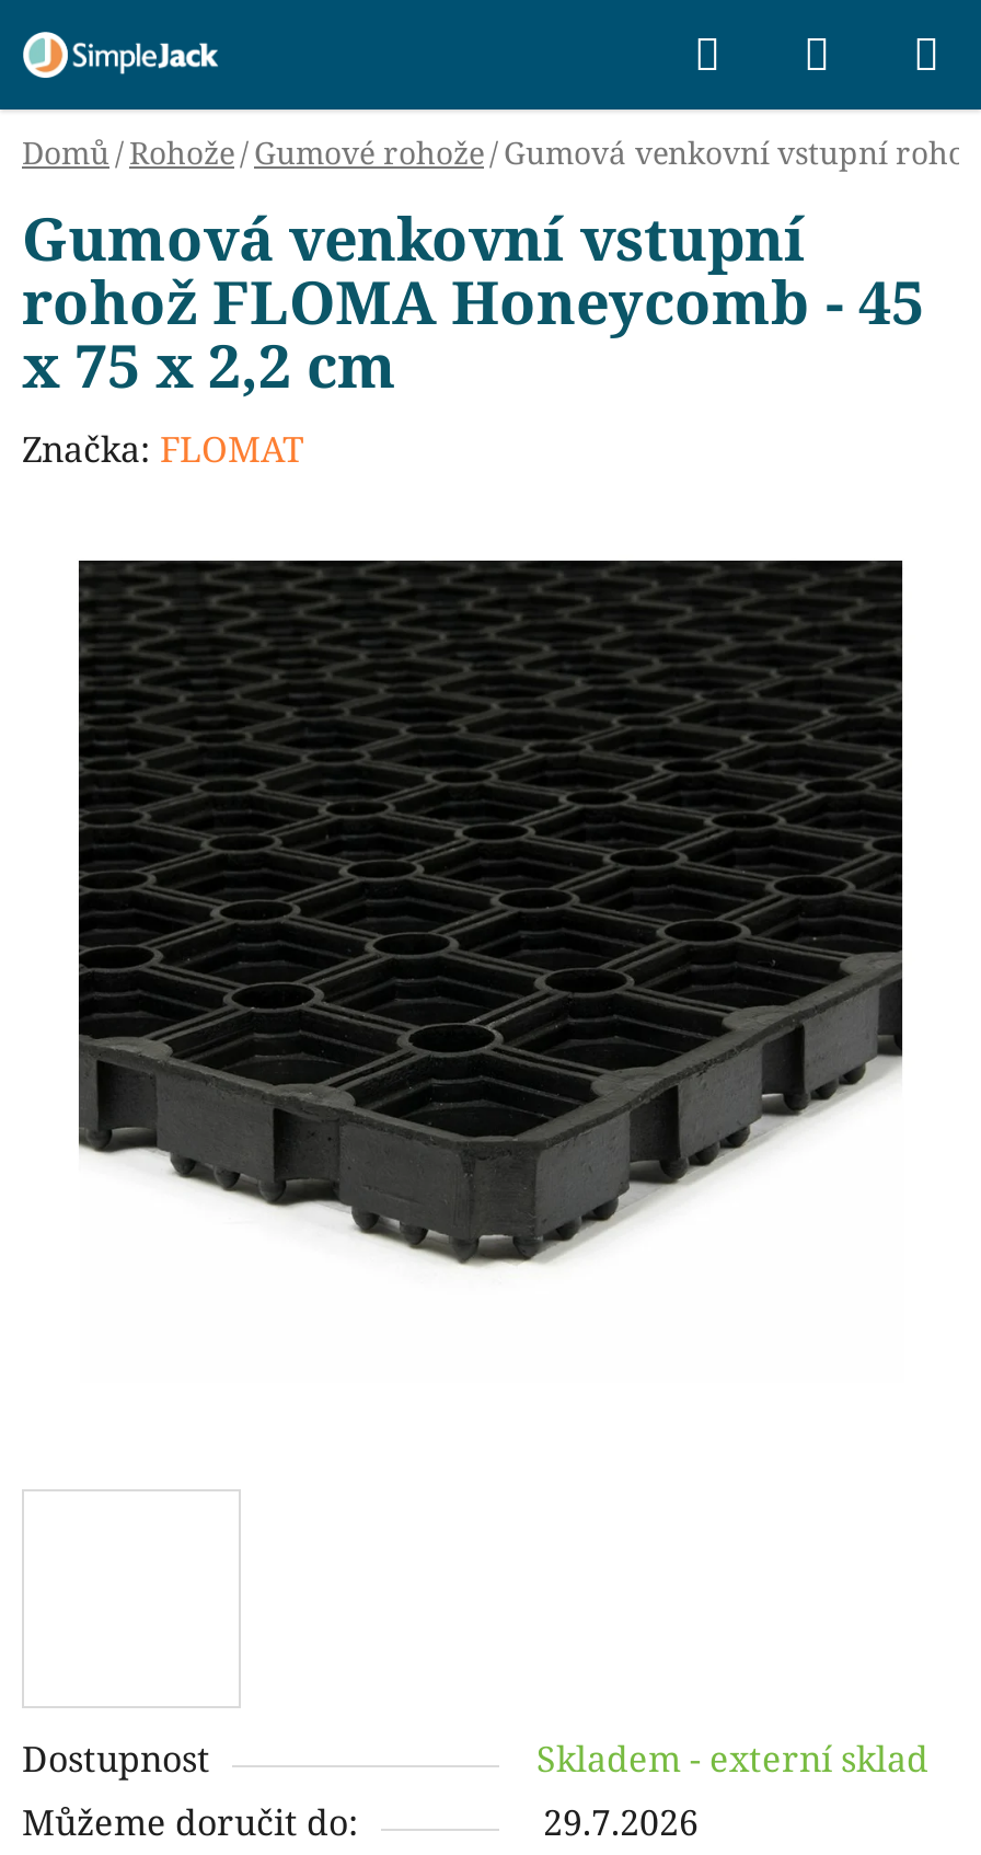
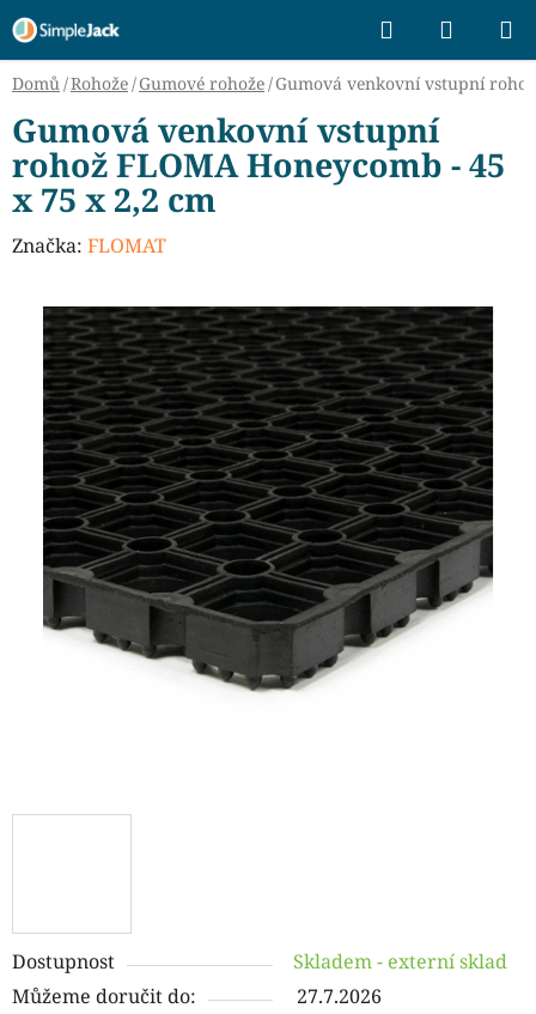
- 29.7.2026
+ 27.7.2026
